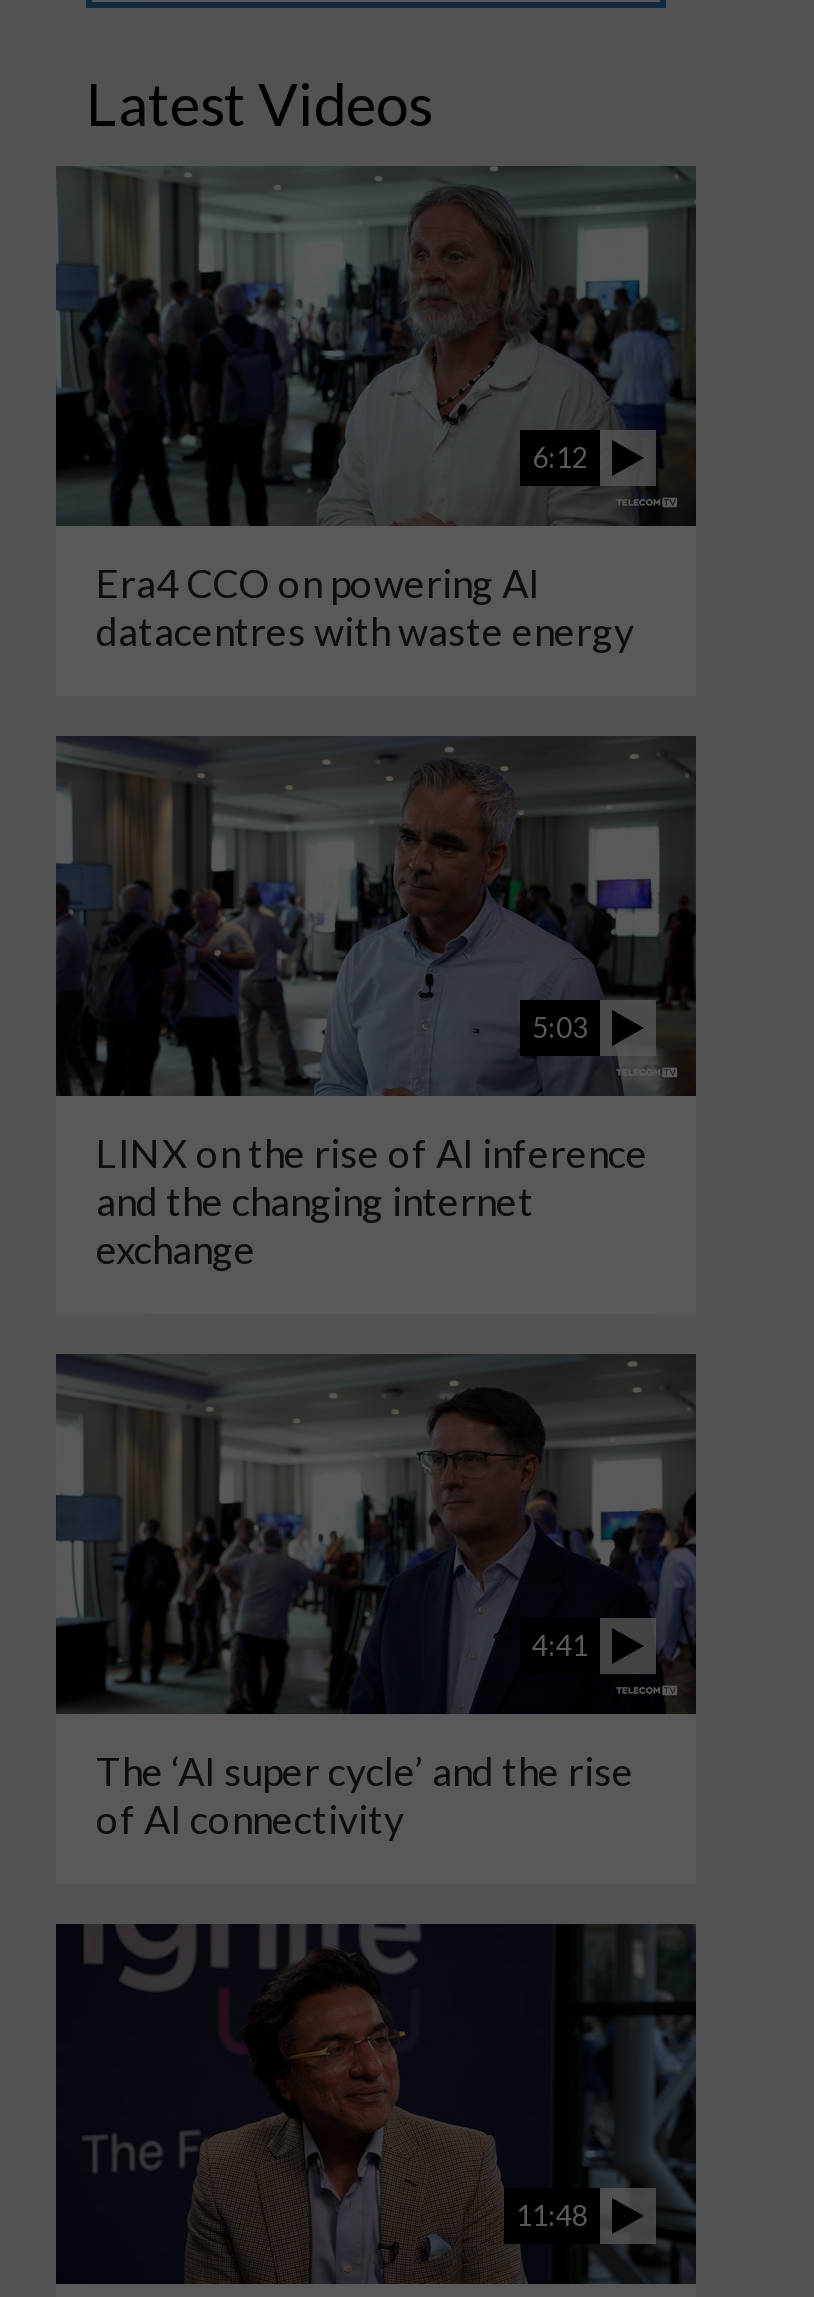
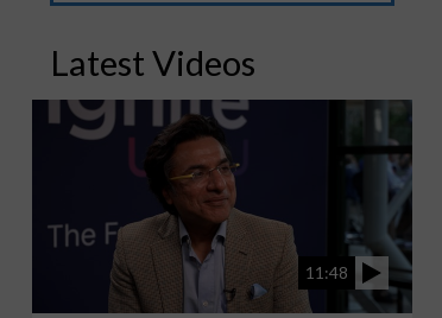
- [image]
- 6:12
- Era4 CCO on powering AI
- datacentres with waste energy

- [image]
- 5:03
- LINX on the rise of AI inference
- and the changing internet
- exchange

- [image]
- 4:41
- The ‘AI super cycle’ and the rise
- of AI connectivity
